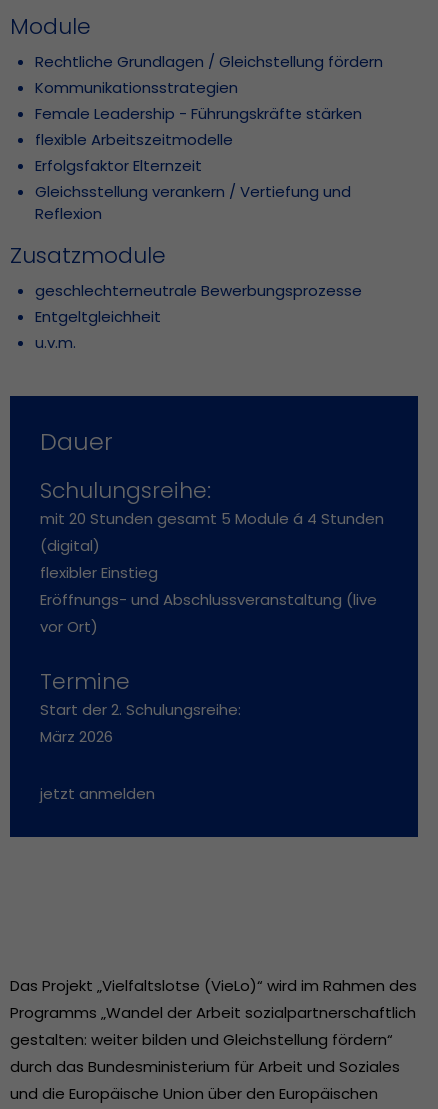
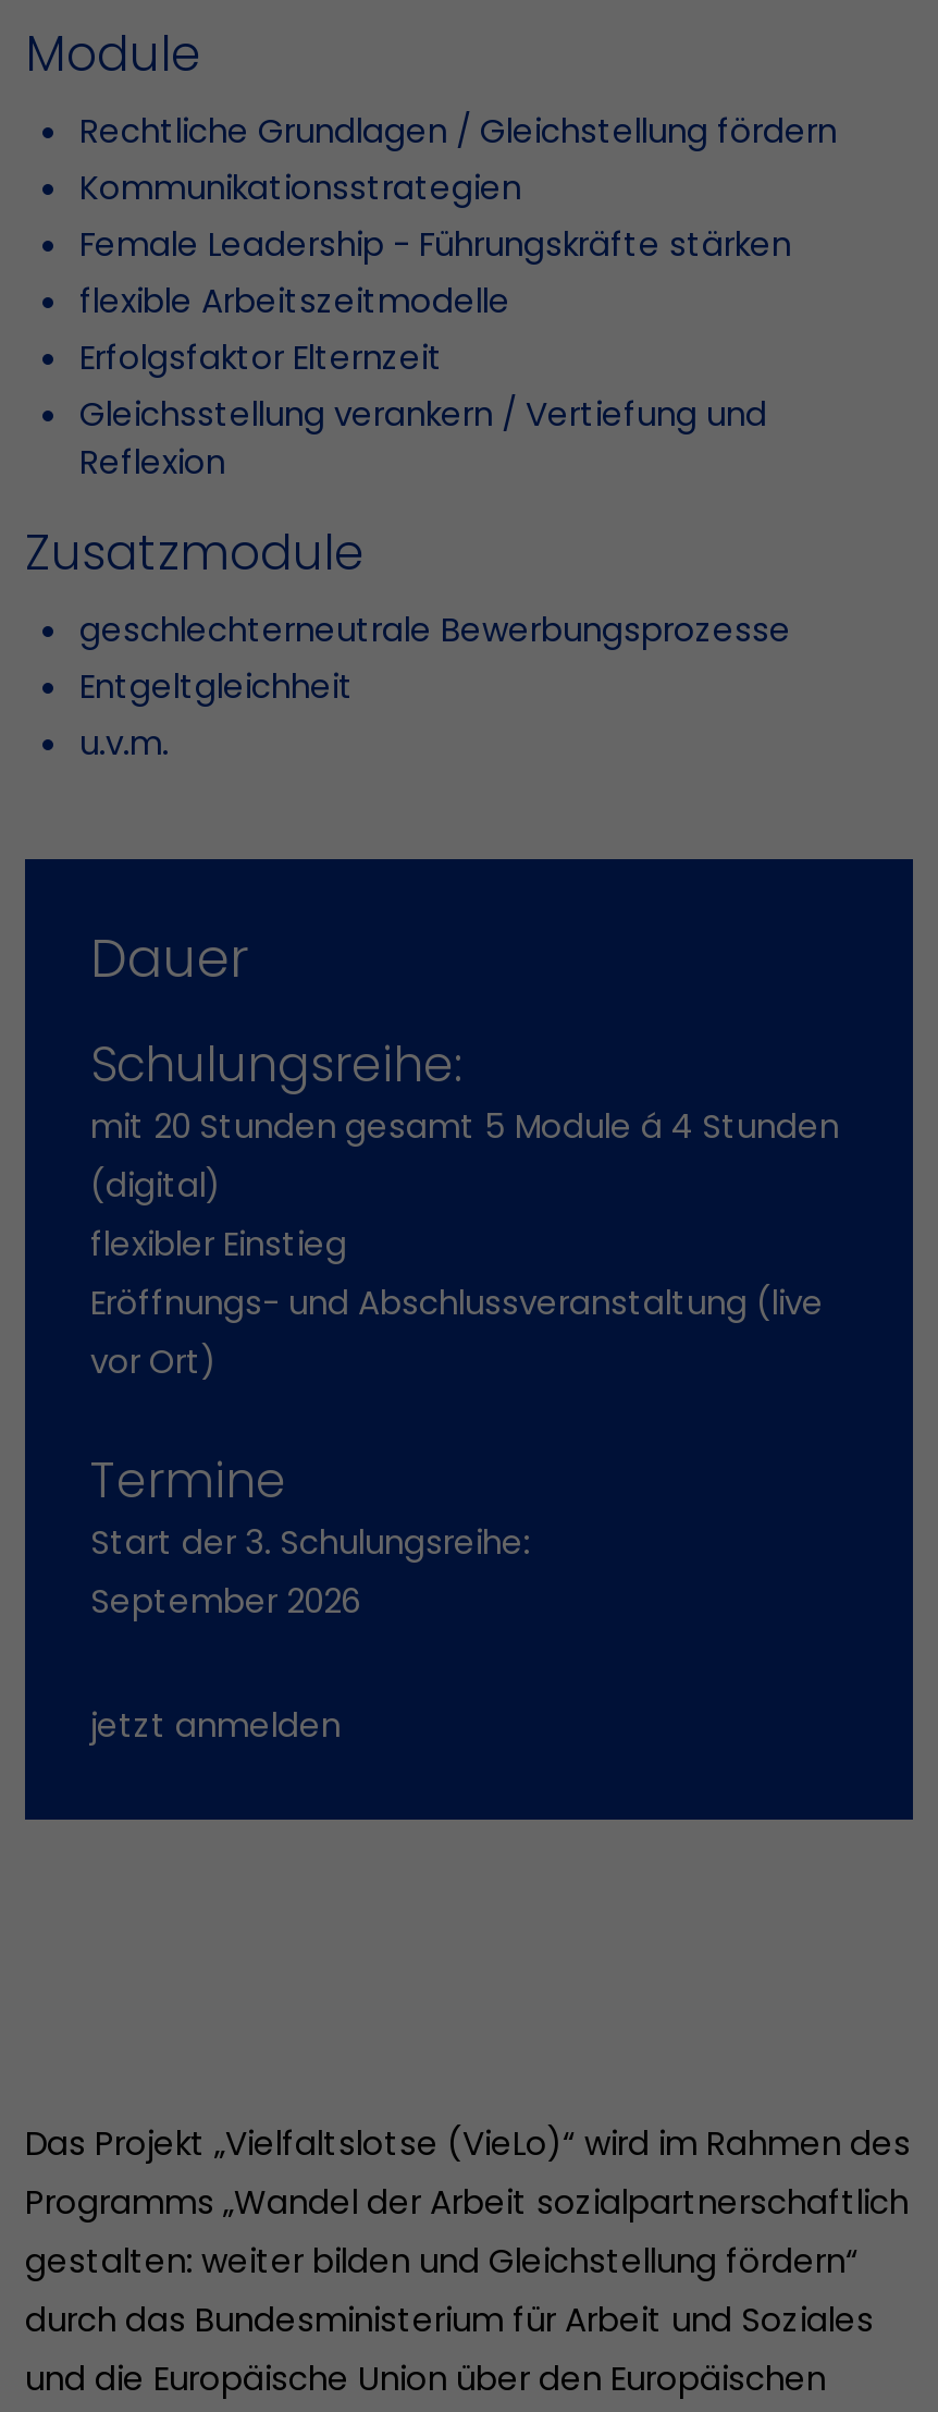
- Start der 2. Schulungsreihe:
- März 2026
+ Start der 3. Schulungsreihe:
+ September 2026
